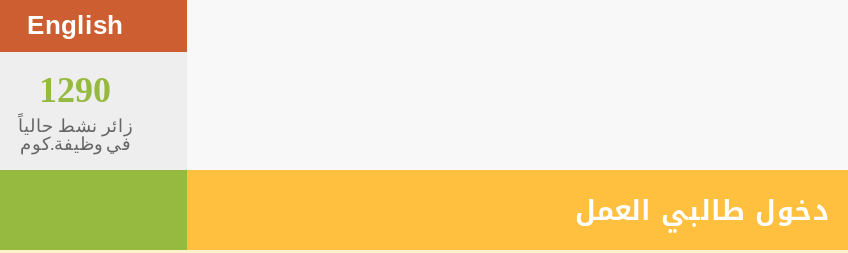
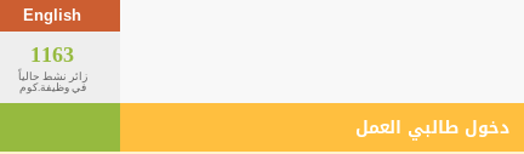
- 1290
+ 1163
